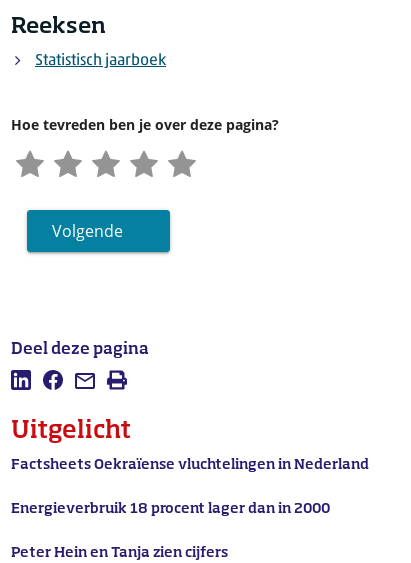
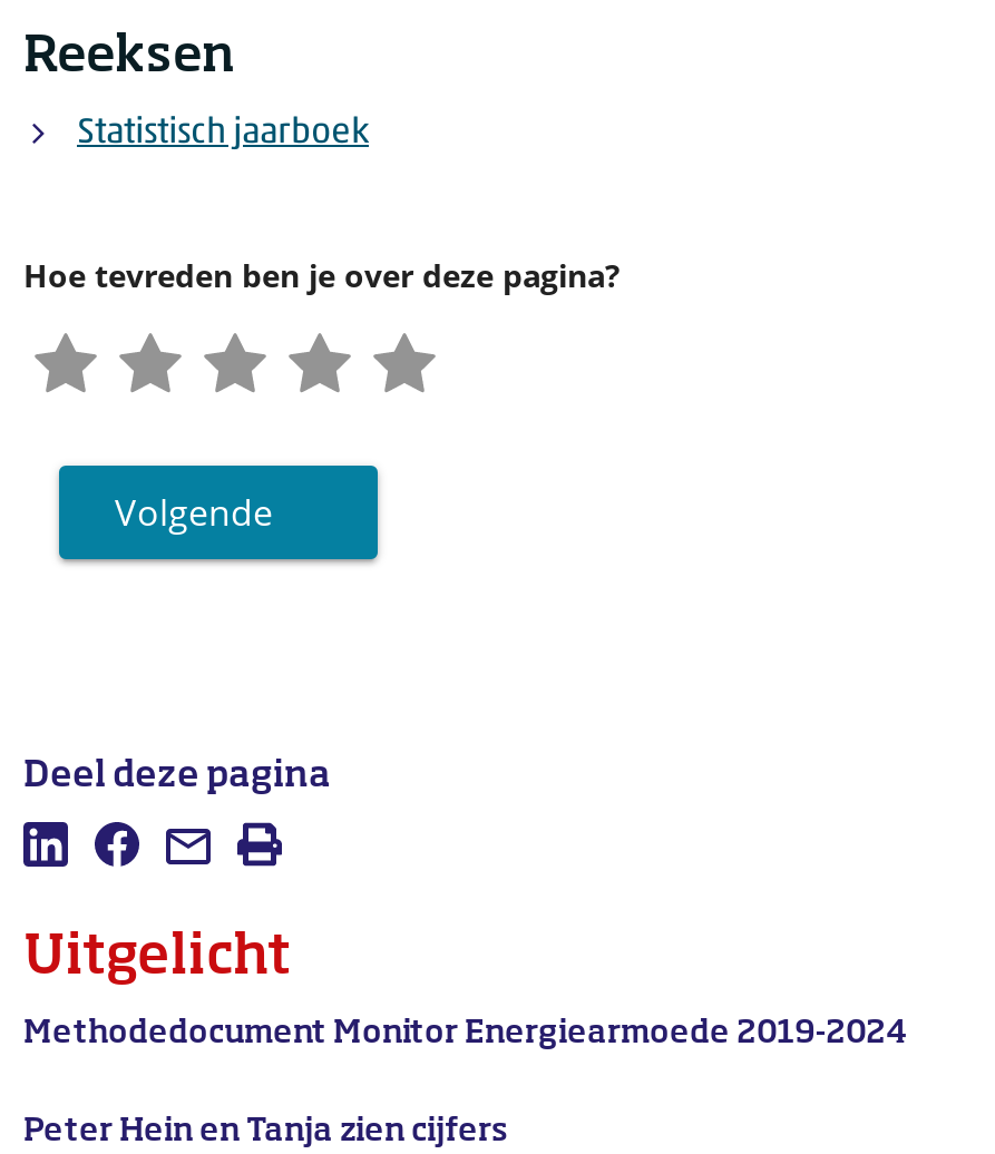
- Factsheets Oekraïense vluchtelingen in Nederland
- Energieverbruik 18 procent lager dan in 2000
+ Methodedocument Monitor Energiearmoede 2019-2024
